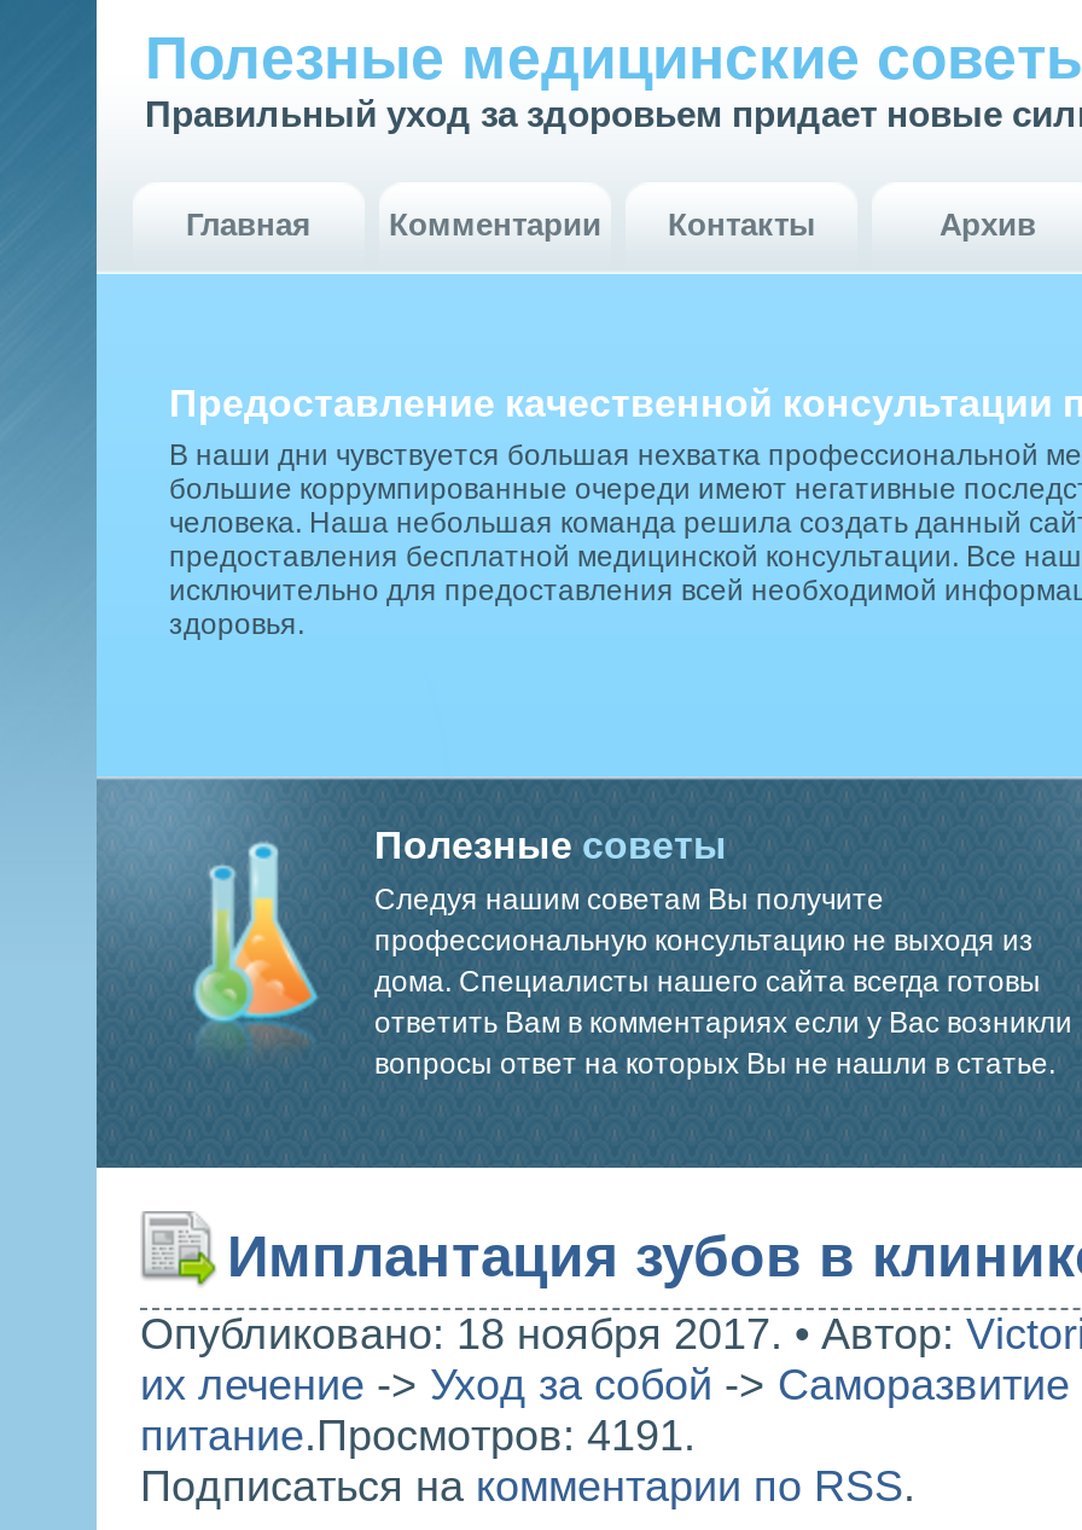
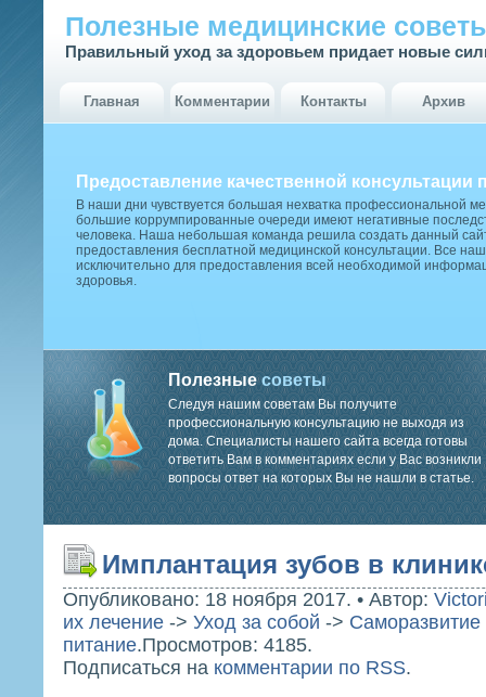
- питание.Просмотров: 4191.
+ питание.Просмотров: 4185.
